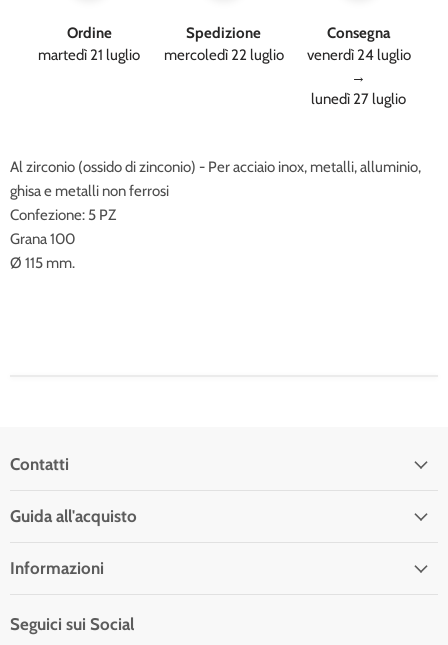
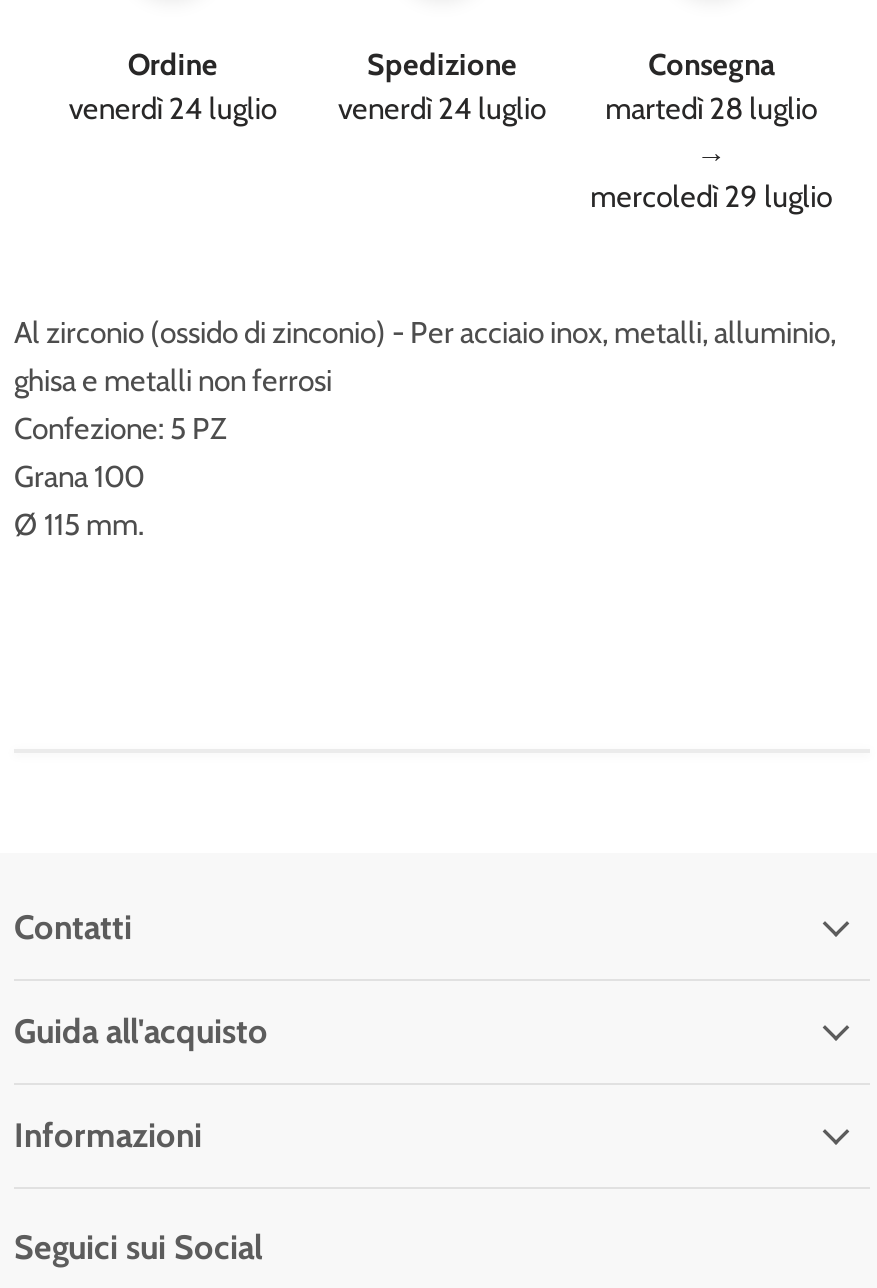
- martedì 21 luglio
+ venerdì 24 luglio

- mercoledì 22 luglio
+ venerdì 24 luglio

- venerdì 24 luglio
+ martedì 28 luglio

- lunedì 27 luglio
+ mercoledì 29 luglio
